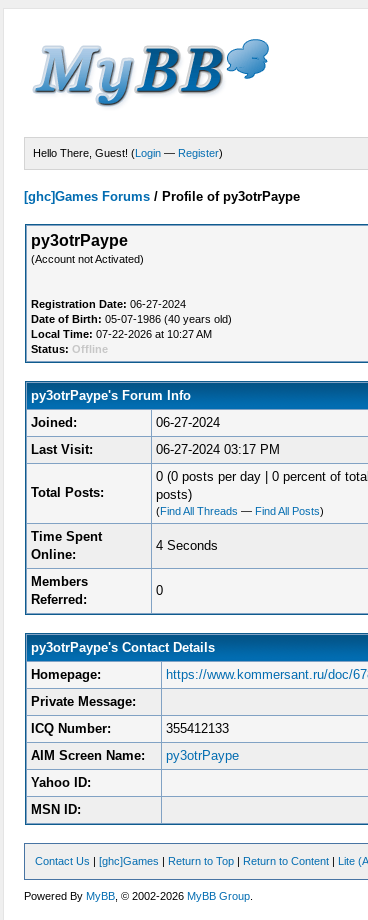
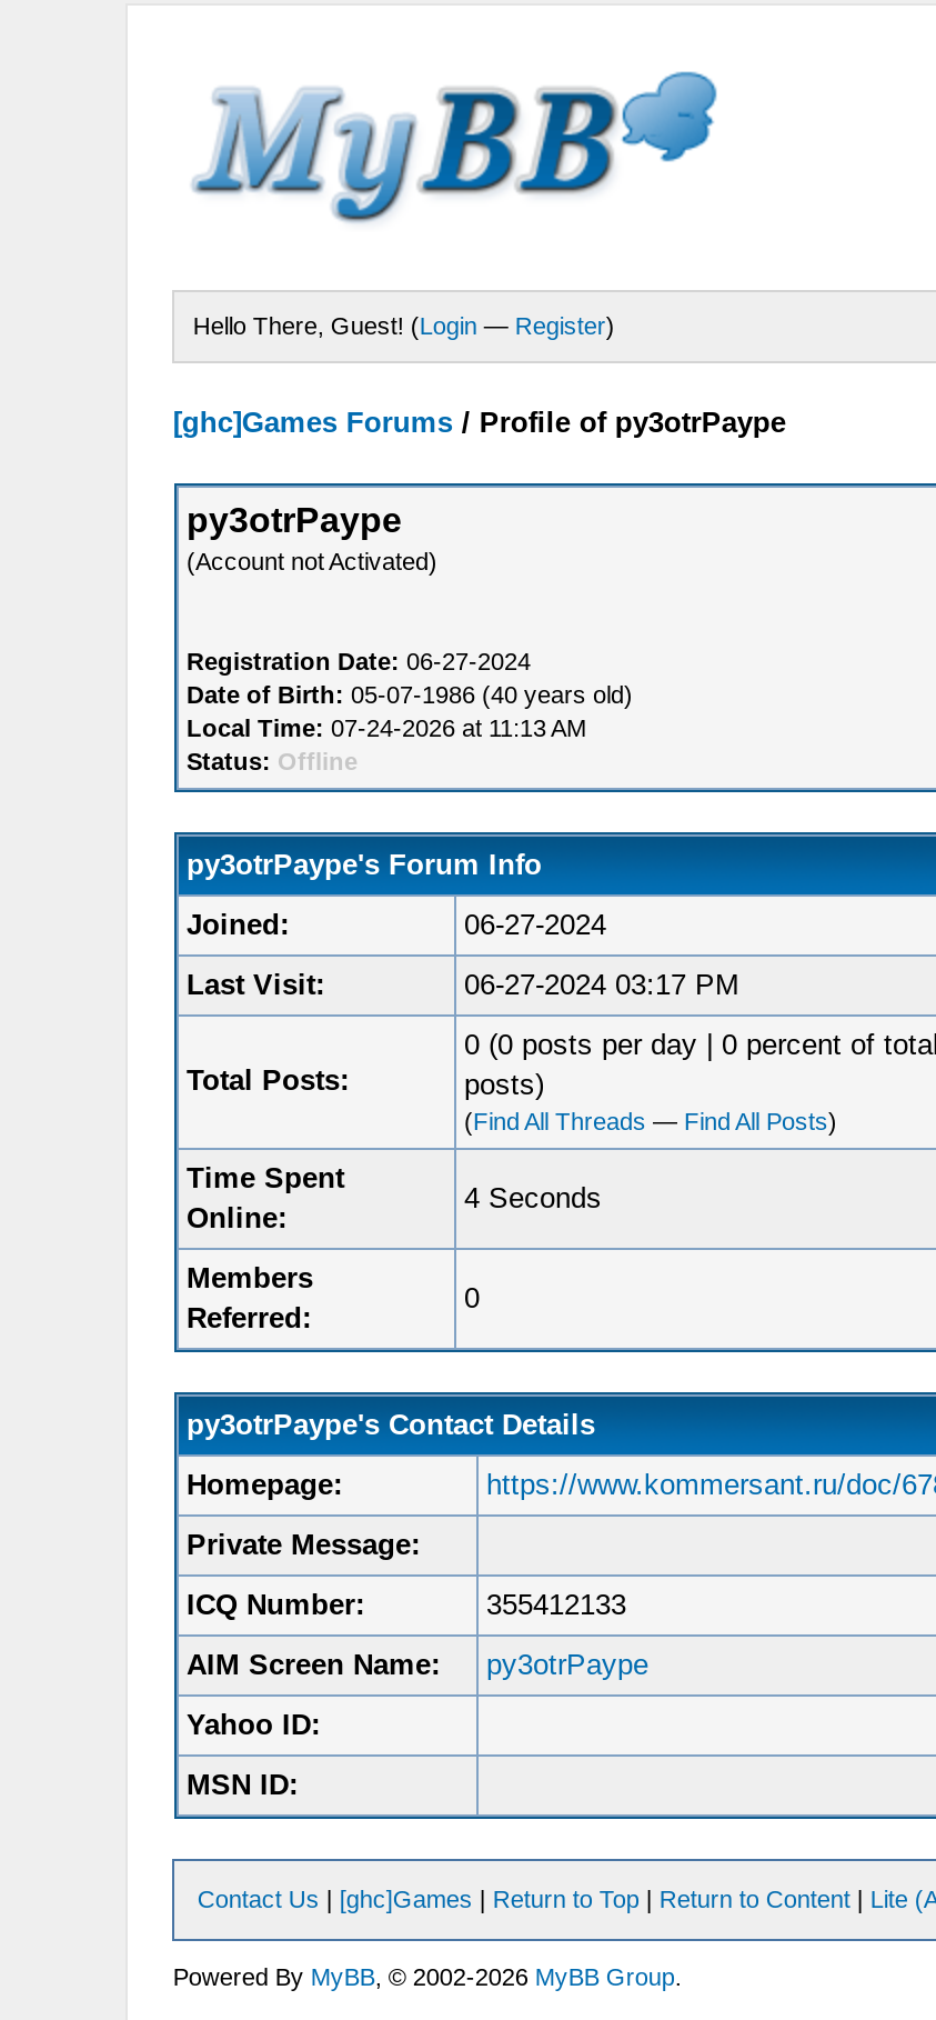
- Local Time: 07-22-2026 at 10:27 AM
+ Local Time: 07-24-2026 at 11:13 AM
